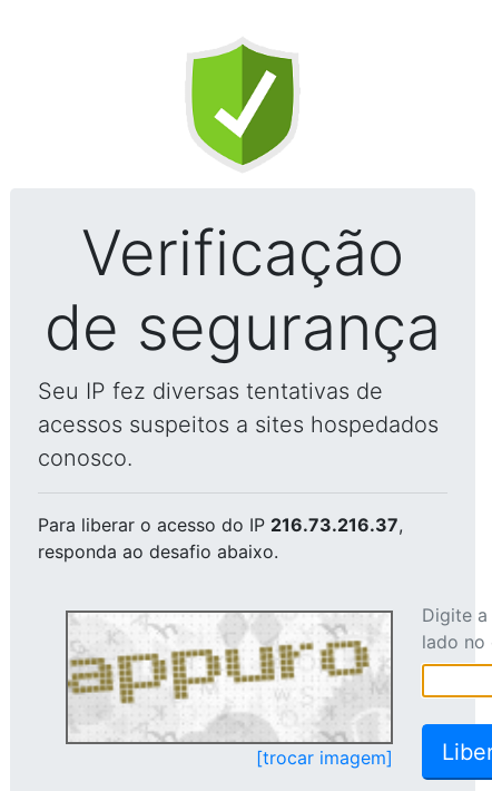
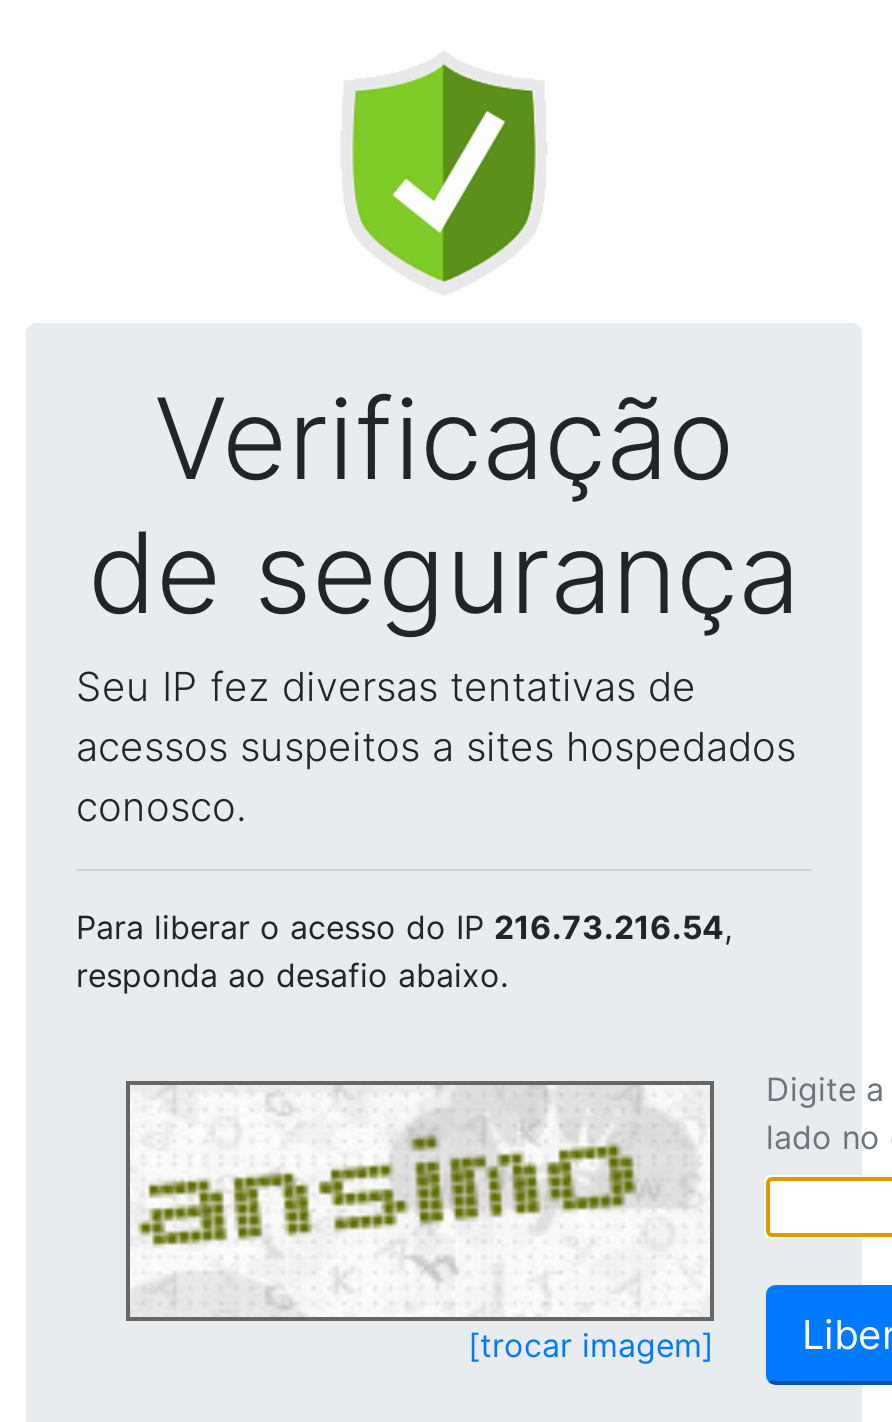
- Para liberar o acesso do IP 216.73.216.37,
+ Para liberar o acesso do IP 216.73.216.54,

- [image]
+ [image]
